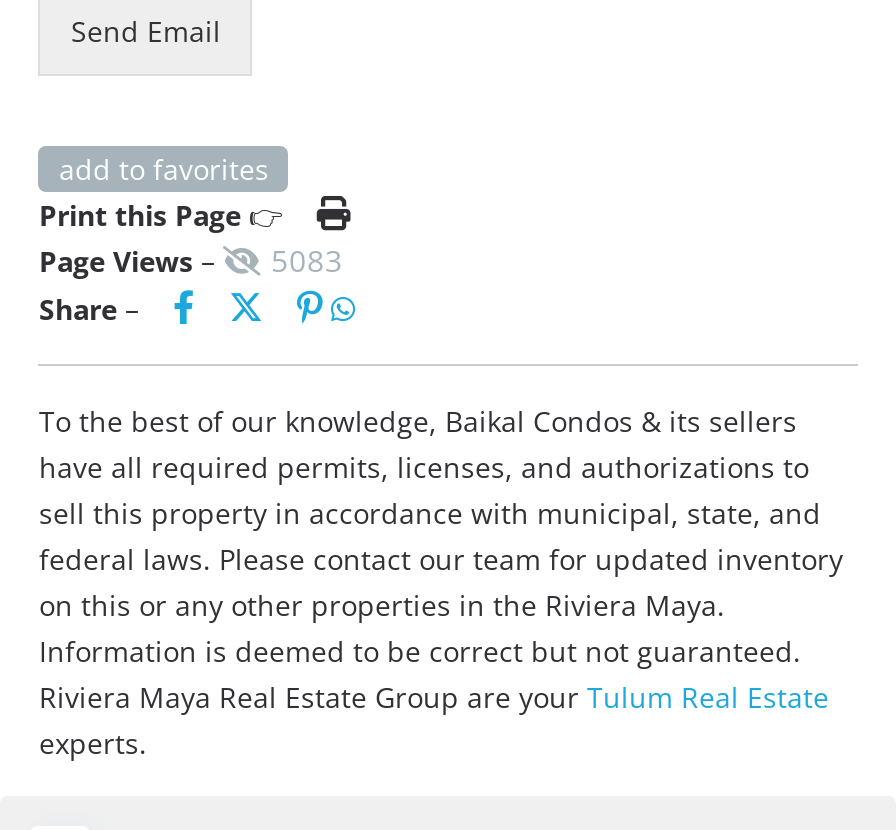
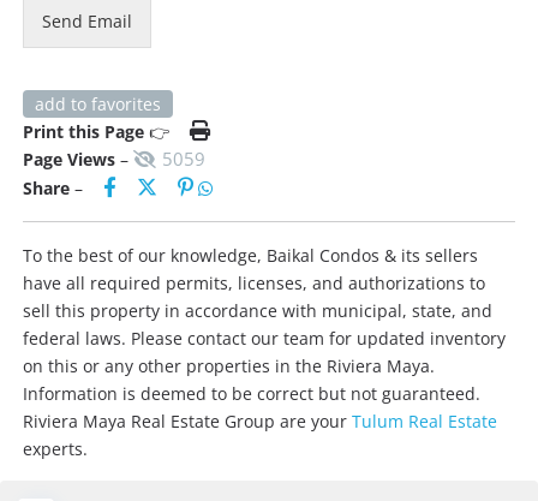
- Page Views – 5083
+ Page Views – 5059
